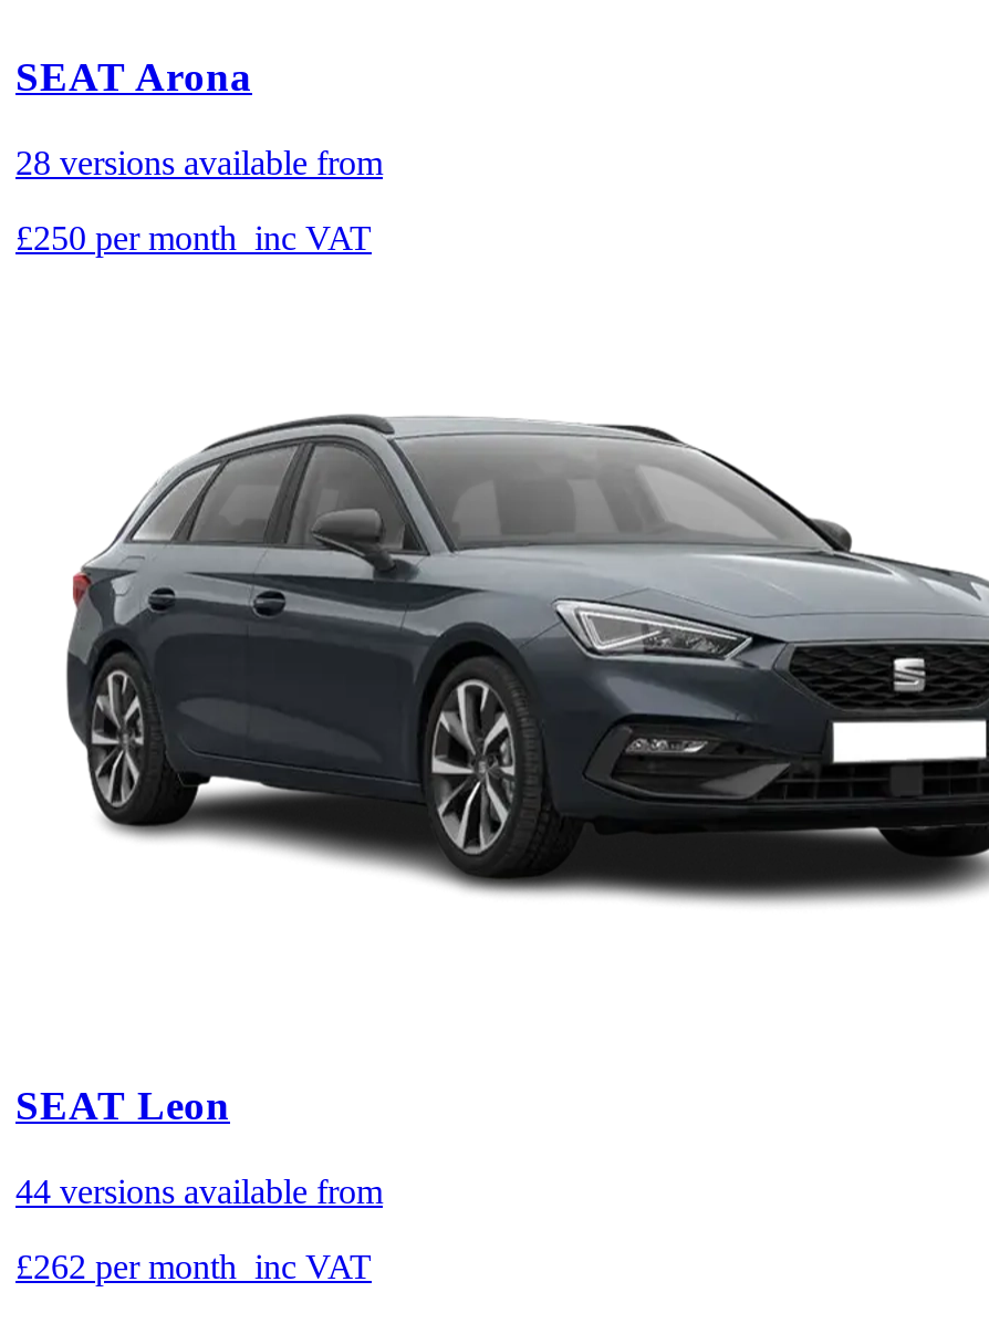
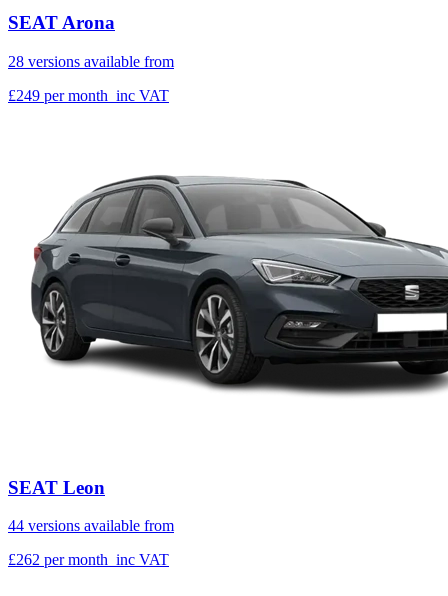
- £250 per month inc VAT
+ £249 per month inc VAT
